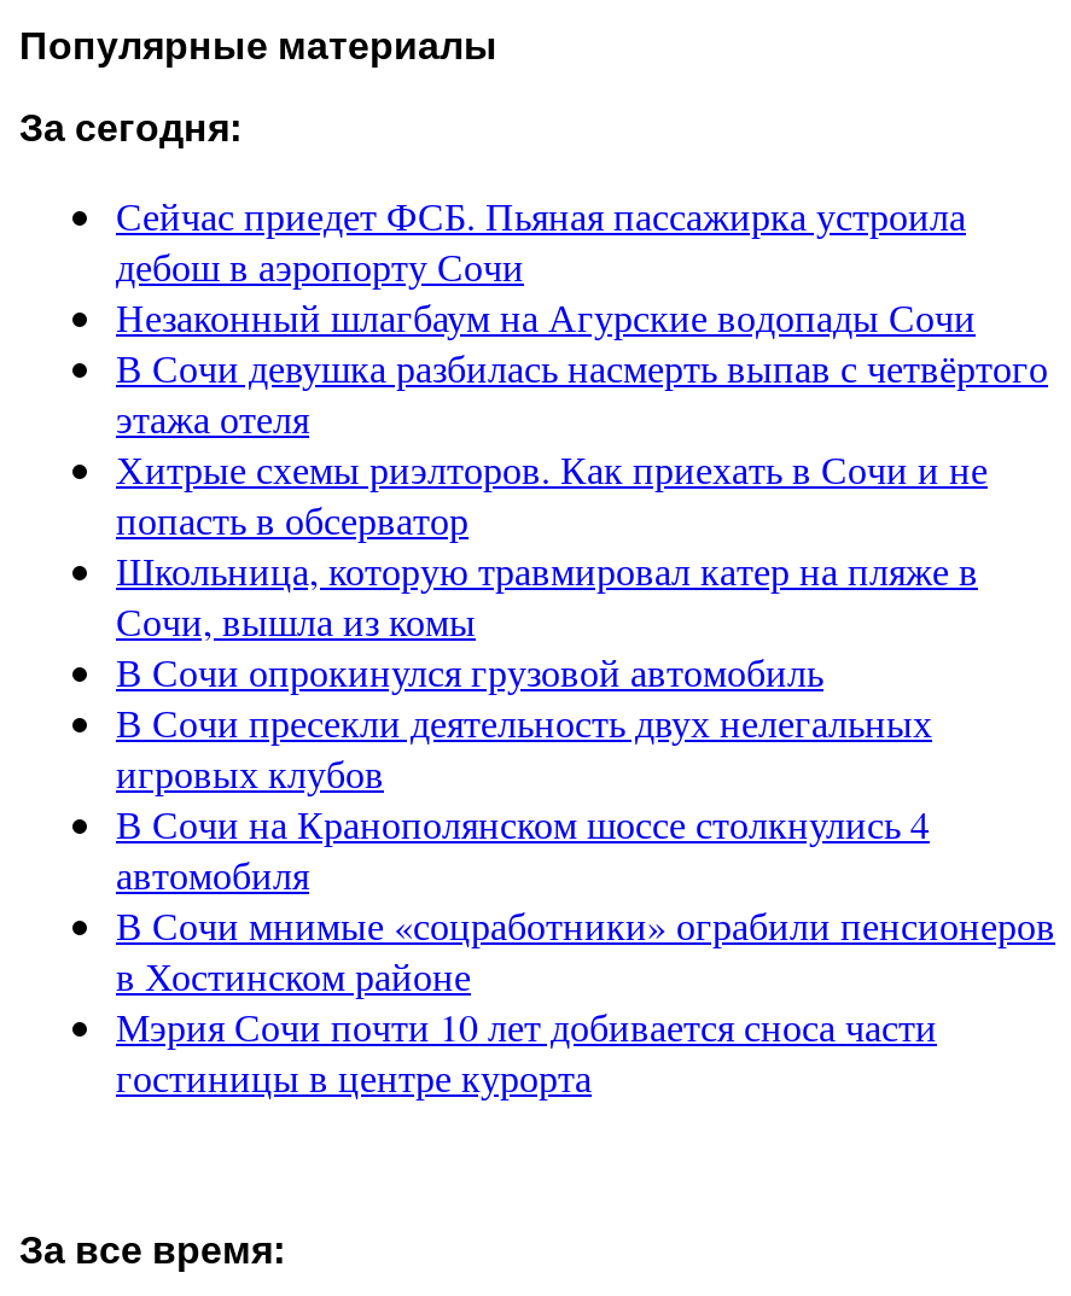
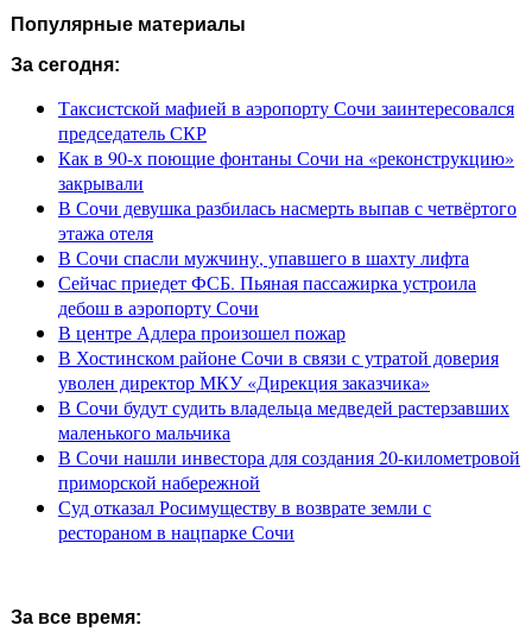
moved down: Сейчас приедет ФСБ. Пьяная пассажирка устроила | дебош в аэропорту Сочи

- Незаконный шлагбаум на Агурские водопады Сочи
+ Таксистской мафией в аэропорту Сочи заинтересовался
+ председатель СКР
+ Как в 90-х поющие фонтаны Сочи на «реконструкцию»
+ закрывали

moved down: В Сочи девушка разбилась насмерть выпав с четвёртого | этажа отеля

- Хитрые схемы риэлторов. Как приехать в Сочи и не
- попасть в обсерватор
- Школьница, которую травмировал катер на пляже в
- Сочи, вышла из комы
- В Сочи опрокинулся грузовой автомобиль
- В Сочи пресекли деятельность двух нелегальных
- игровых клубов
- В Сочи на Кранополянском шоссе столкнулись 4
- автомобиля
- В Сочи мнимые «соцработники» ограбили пенсионеров
- в Хостинском районе
- Мэрия Сочи почти 10 лет добивается сноса части
- гостиницы в центре курорта
+ В Сочи спасли мужчину, упавшего в шахту лифта
+ В центре Адлера произошел пожар
+ В Хостинском районе Сочи в связи с утратой доверия
+ уволен директор МКУ «Дирекция заказчика»
+ В Сочи будут судить владельца медведей растерзавших
+ маленького мальчика
+ В Сочи нашли инвестора для создания 20-километровой
+ приморской набережной
+ Суд отказал Росимуществу в возврате земли с
+ рестораном в нацпарке Сочи
